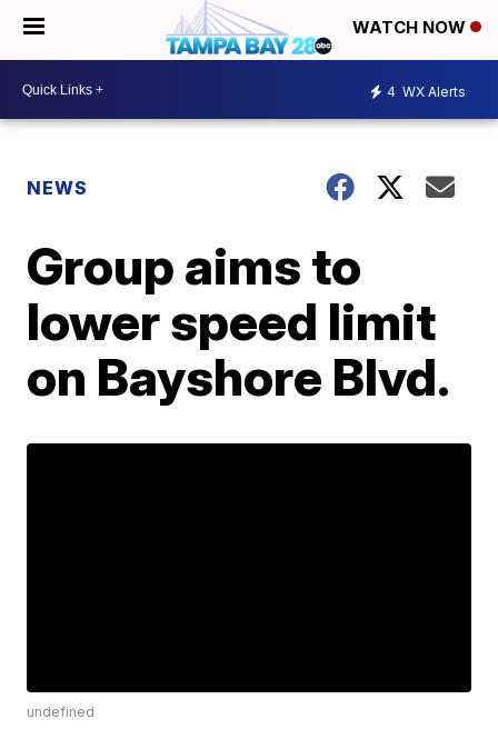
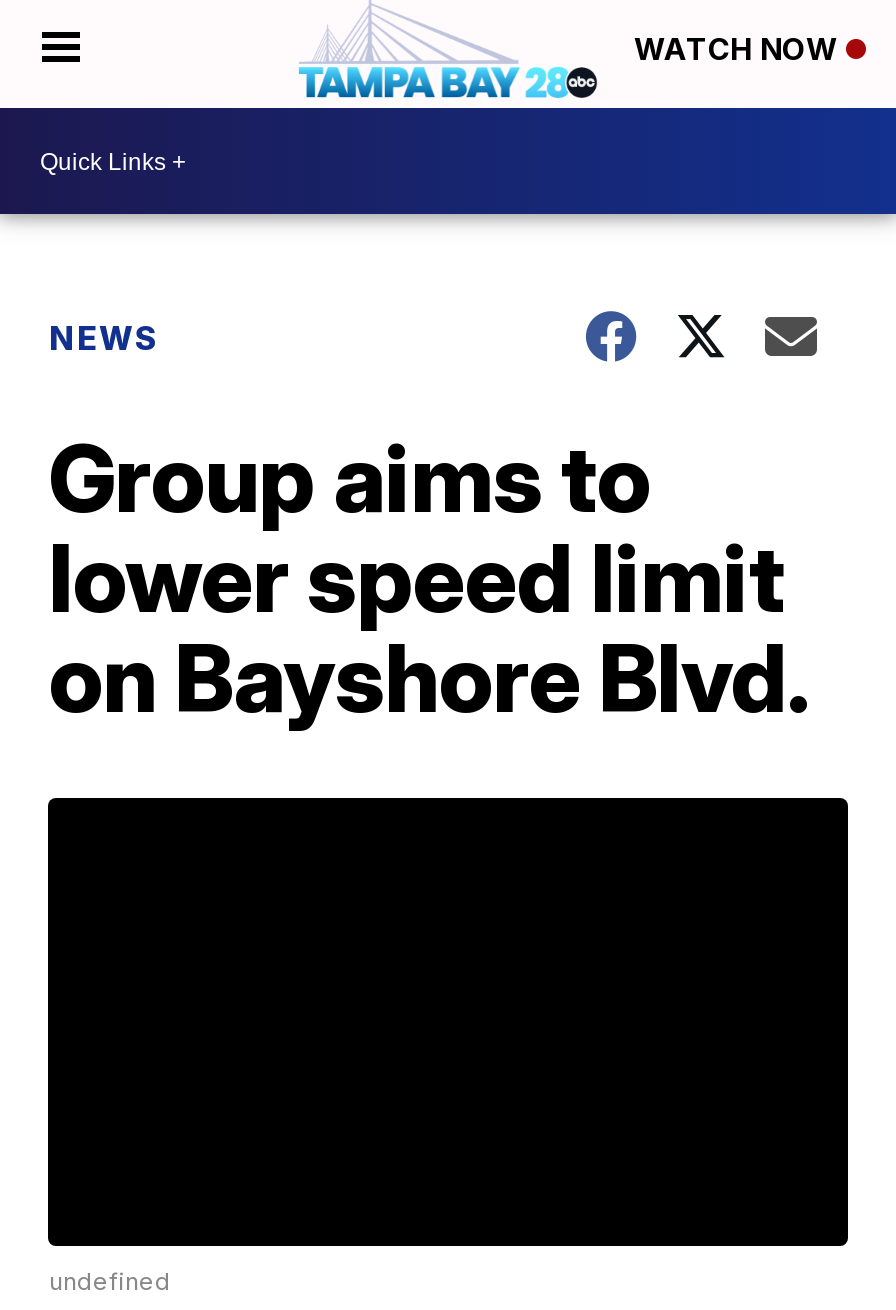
- 4 WX Alerts
